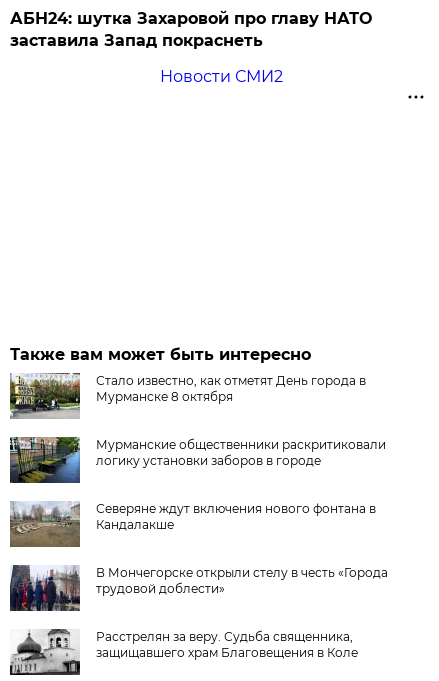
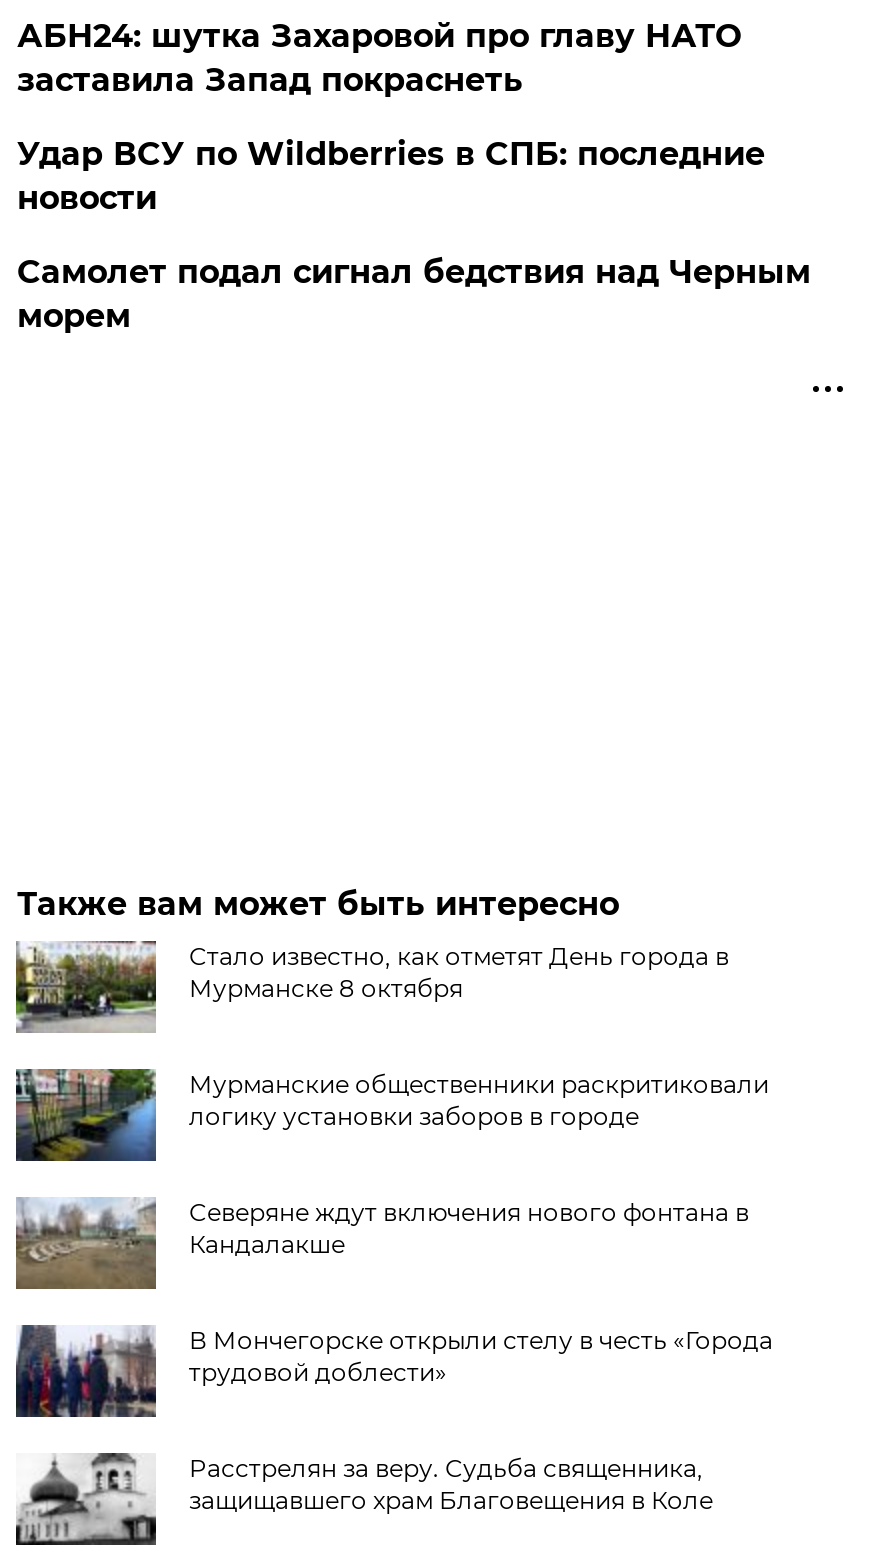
- Новости СМИ2
+ Удар ВСУ по Wildberries в СПБ: последние
+ новости
+ Самолет подал сигнал бедствия над Черным
+ морем
